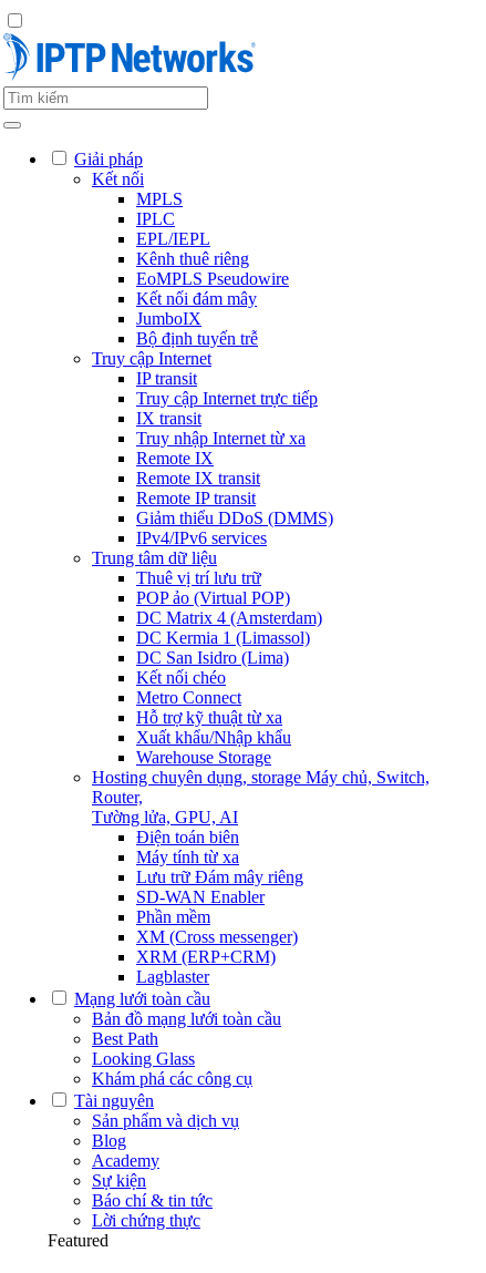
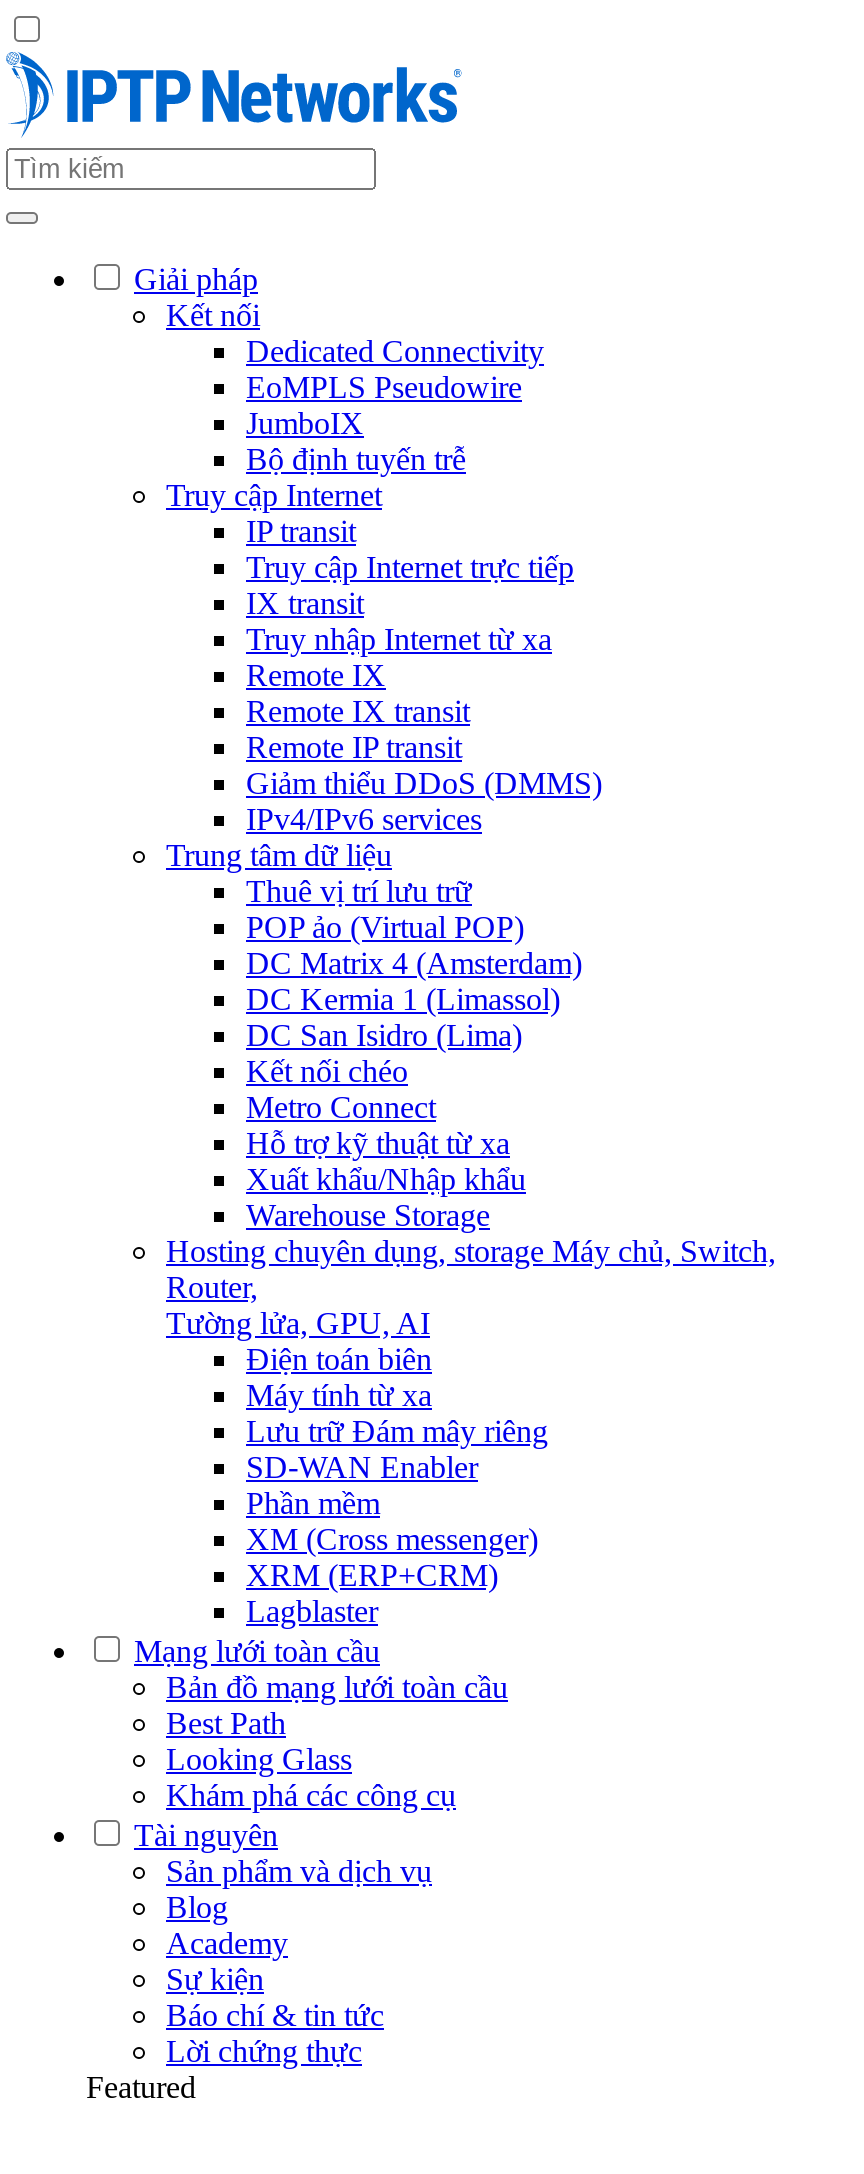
- MPLS
- IPLC
- EPL/IEPL
- Kênh thuê riêng
+ Dedicated Connectivity

- Kết nối đám mây
